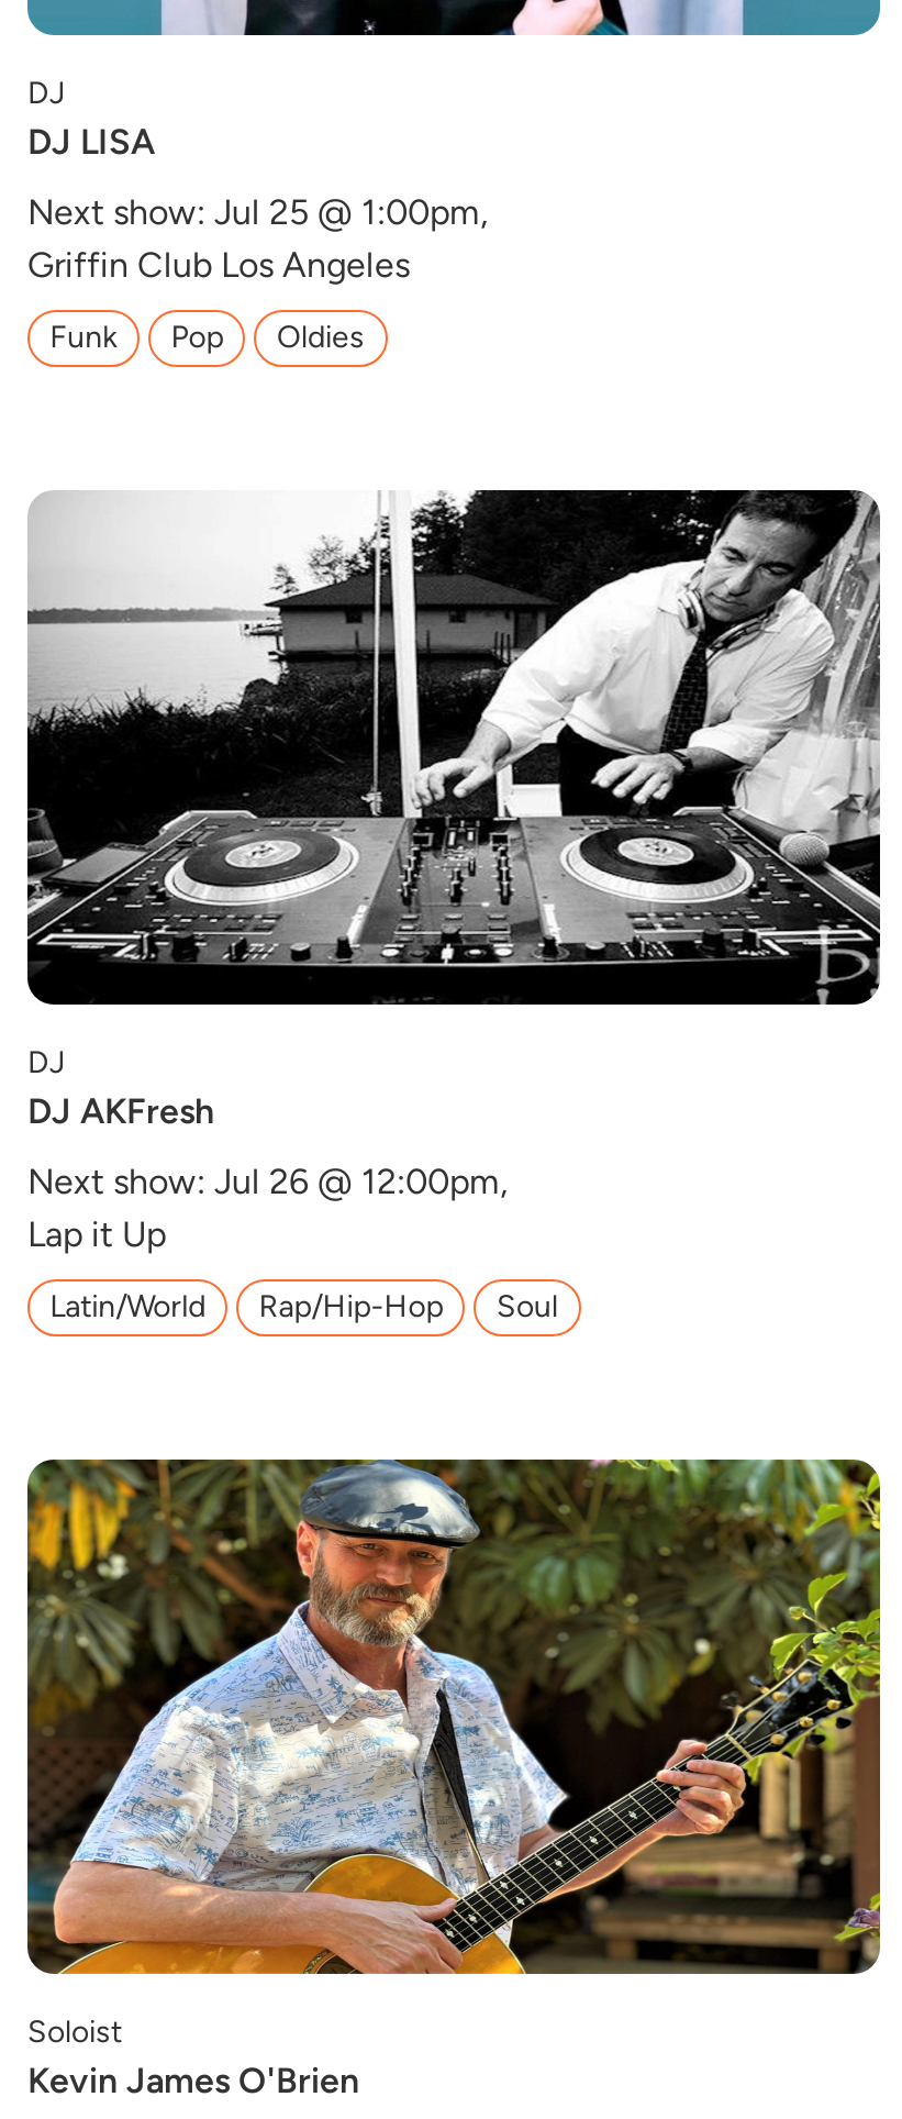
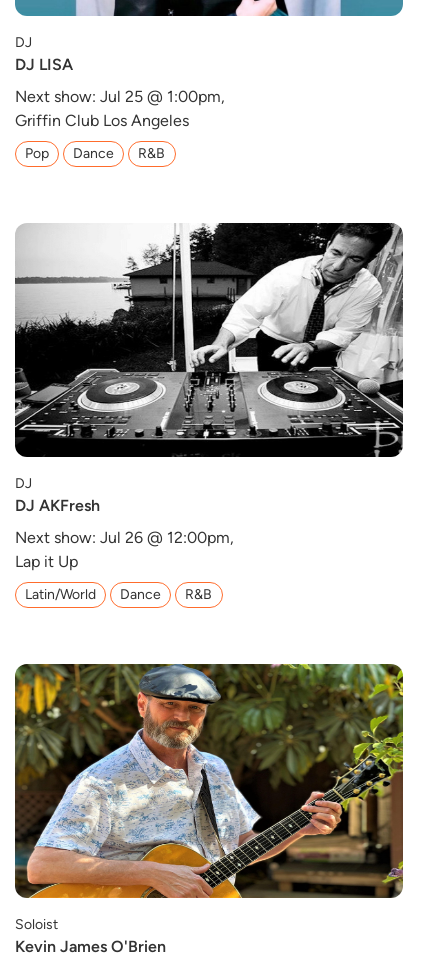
- Funk

- Oldies
+ Dance
+ R&B

- Rap/Hip-Hop
- Soul
+ Dance
+ R&B
